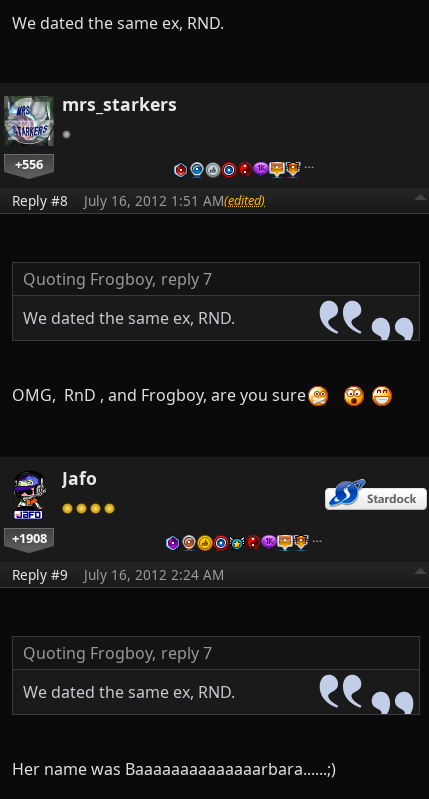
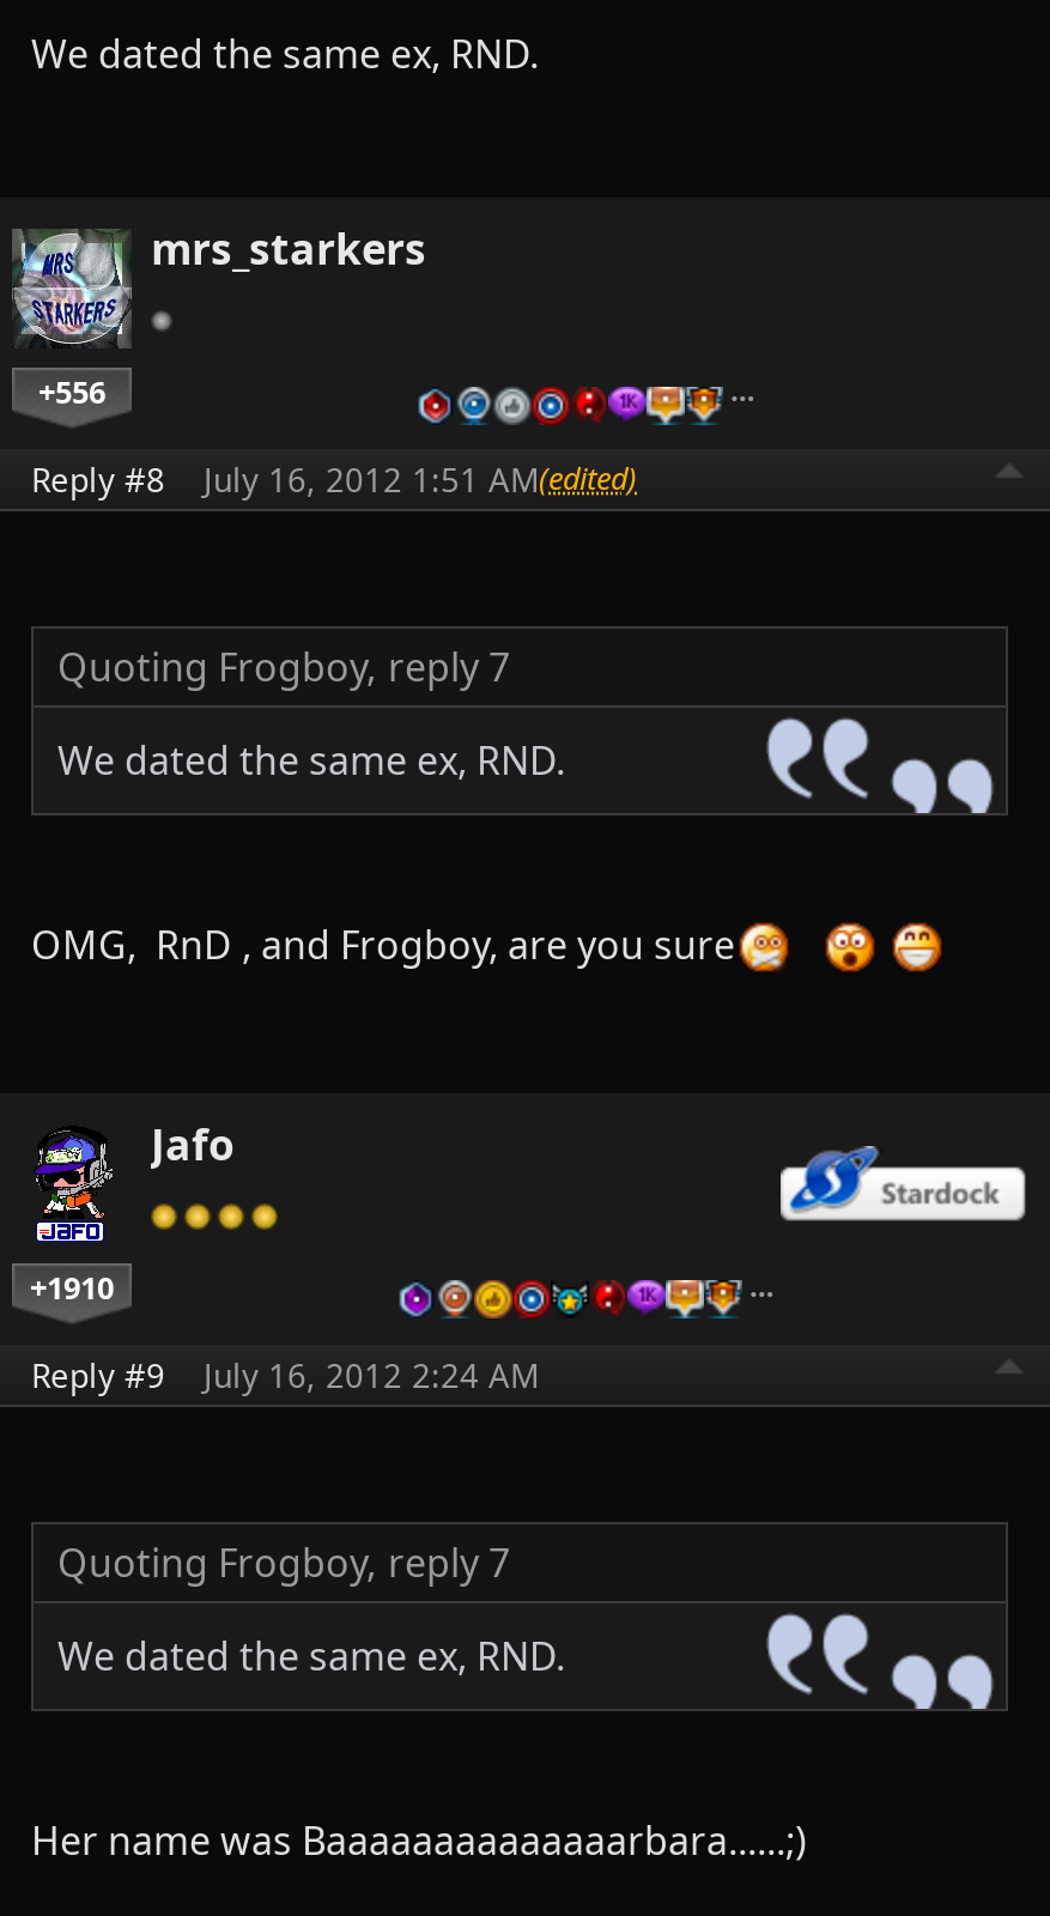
- +1908
+ +1910
